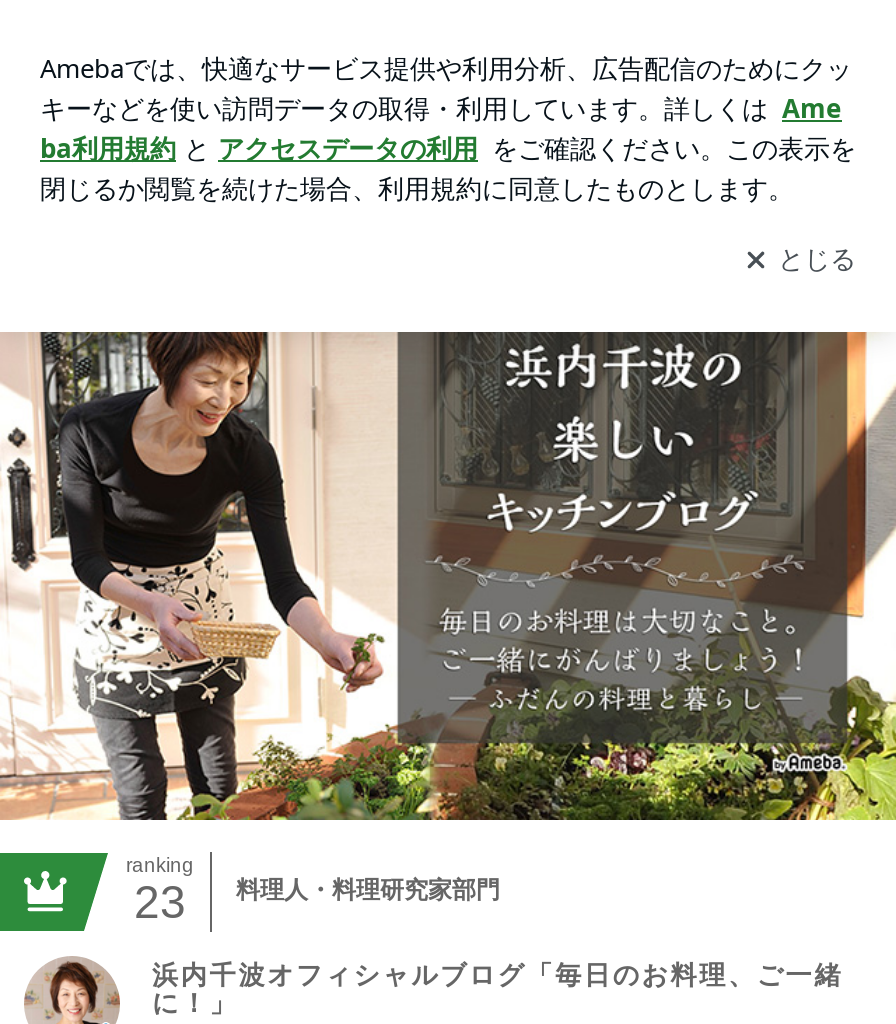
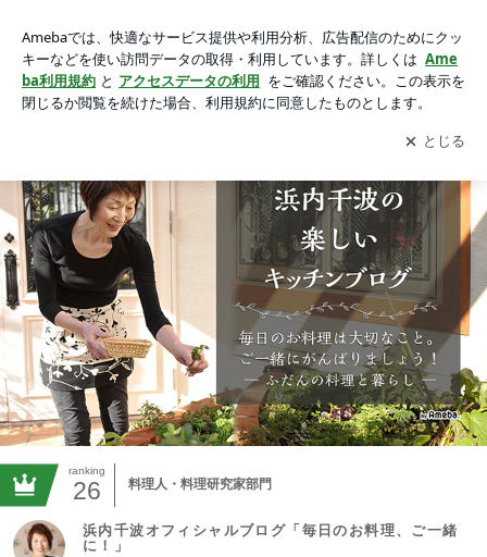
- 23 料理人・料理研究家部門
+ 26 料理人・料理研究家部門
